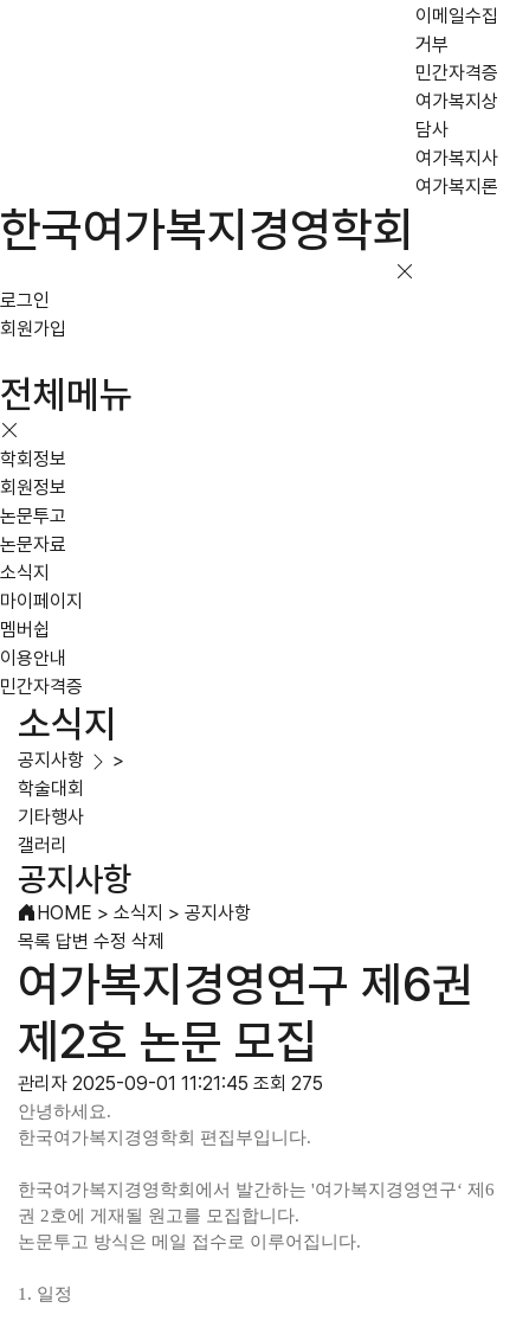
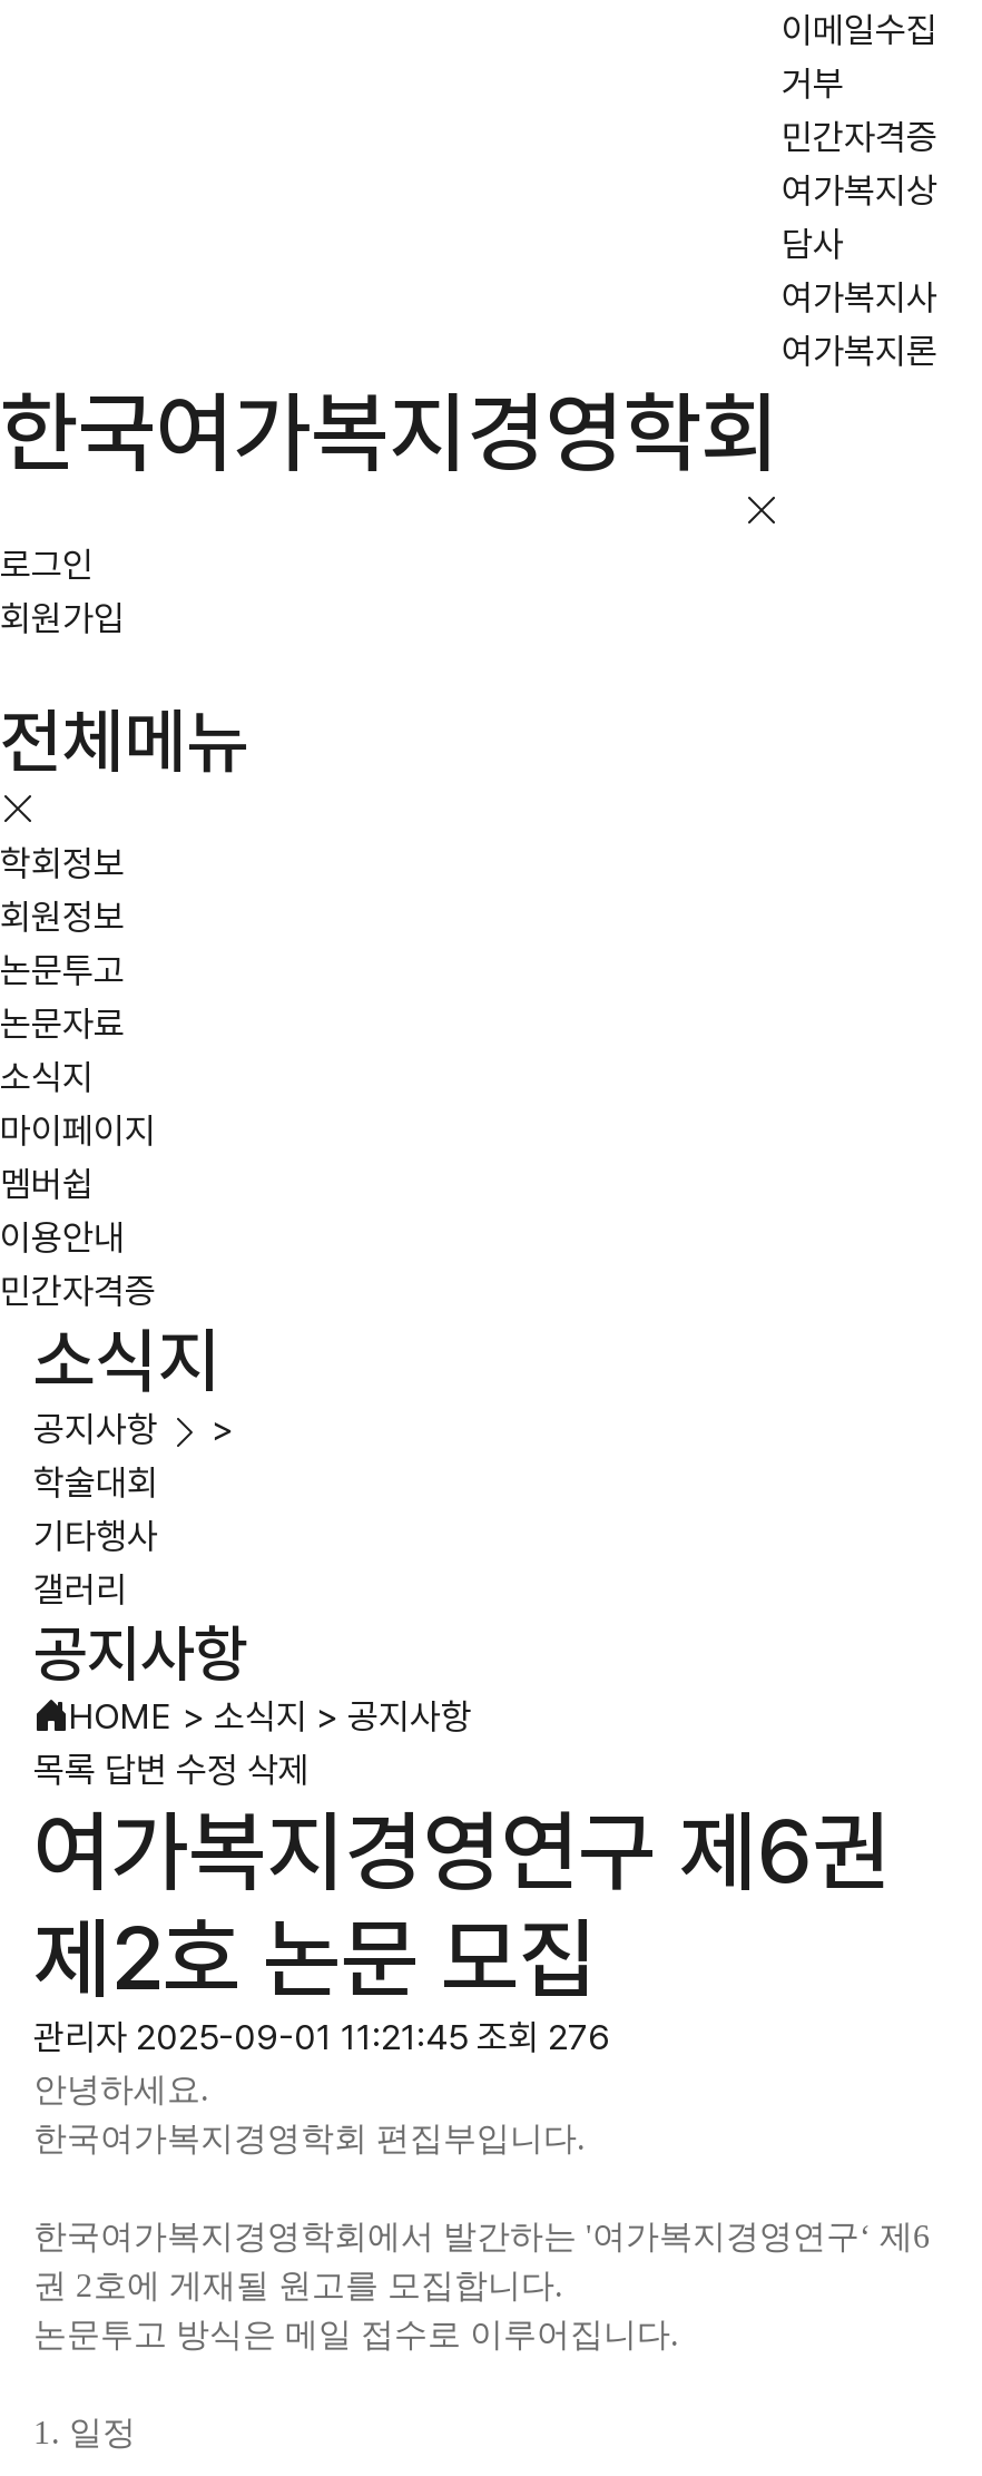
- 관리자 2025-09-01 11:21:45 조회 275
+ 관리자 2025-09-01 11:21:45 조회 276
